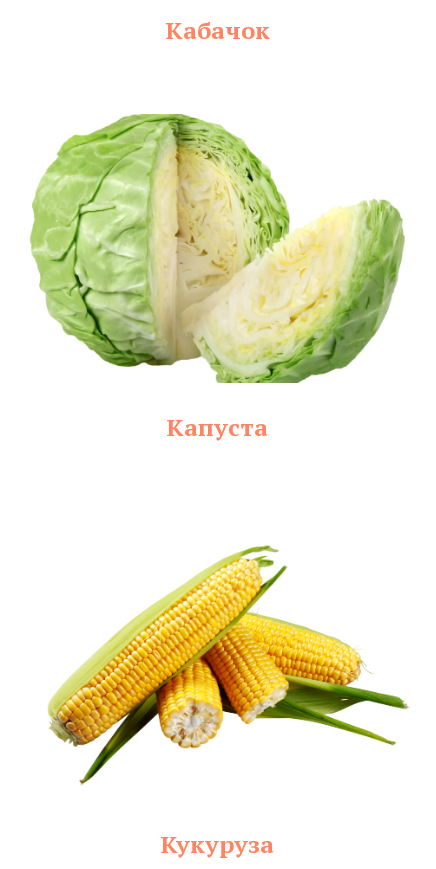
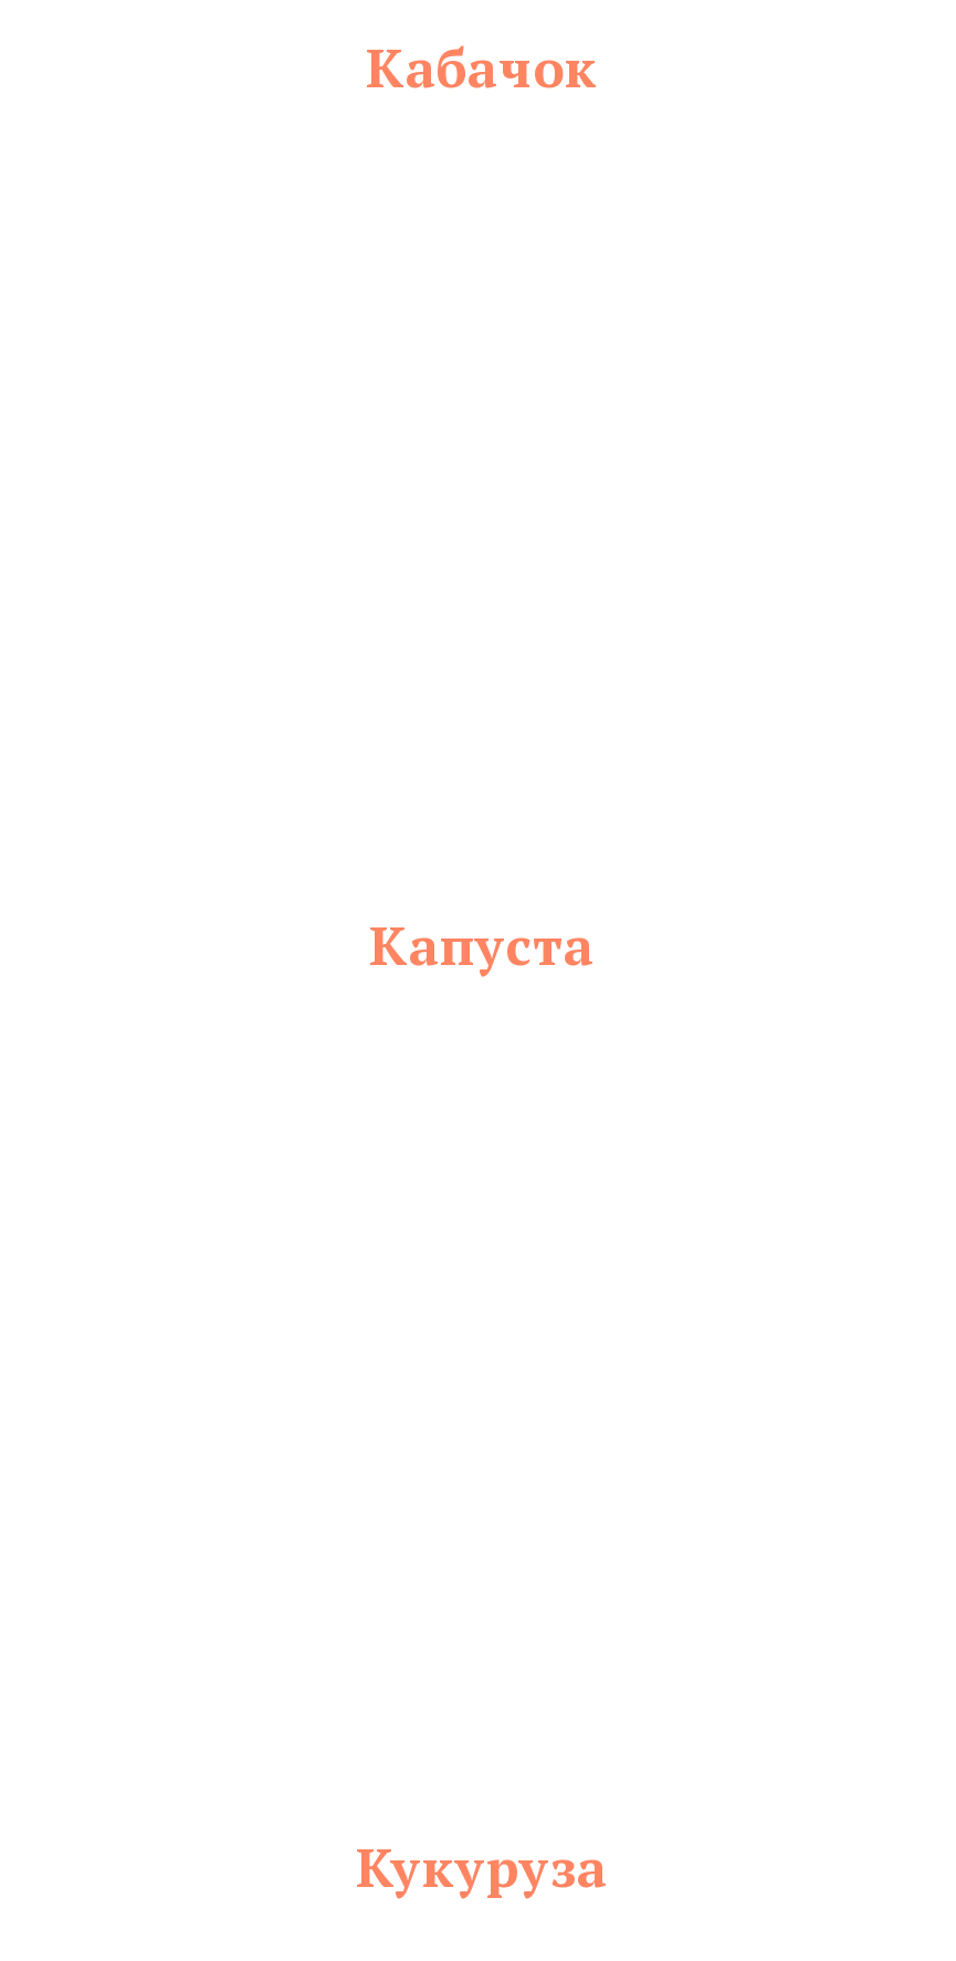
- [image]

- [image]
